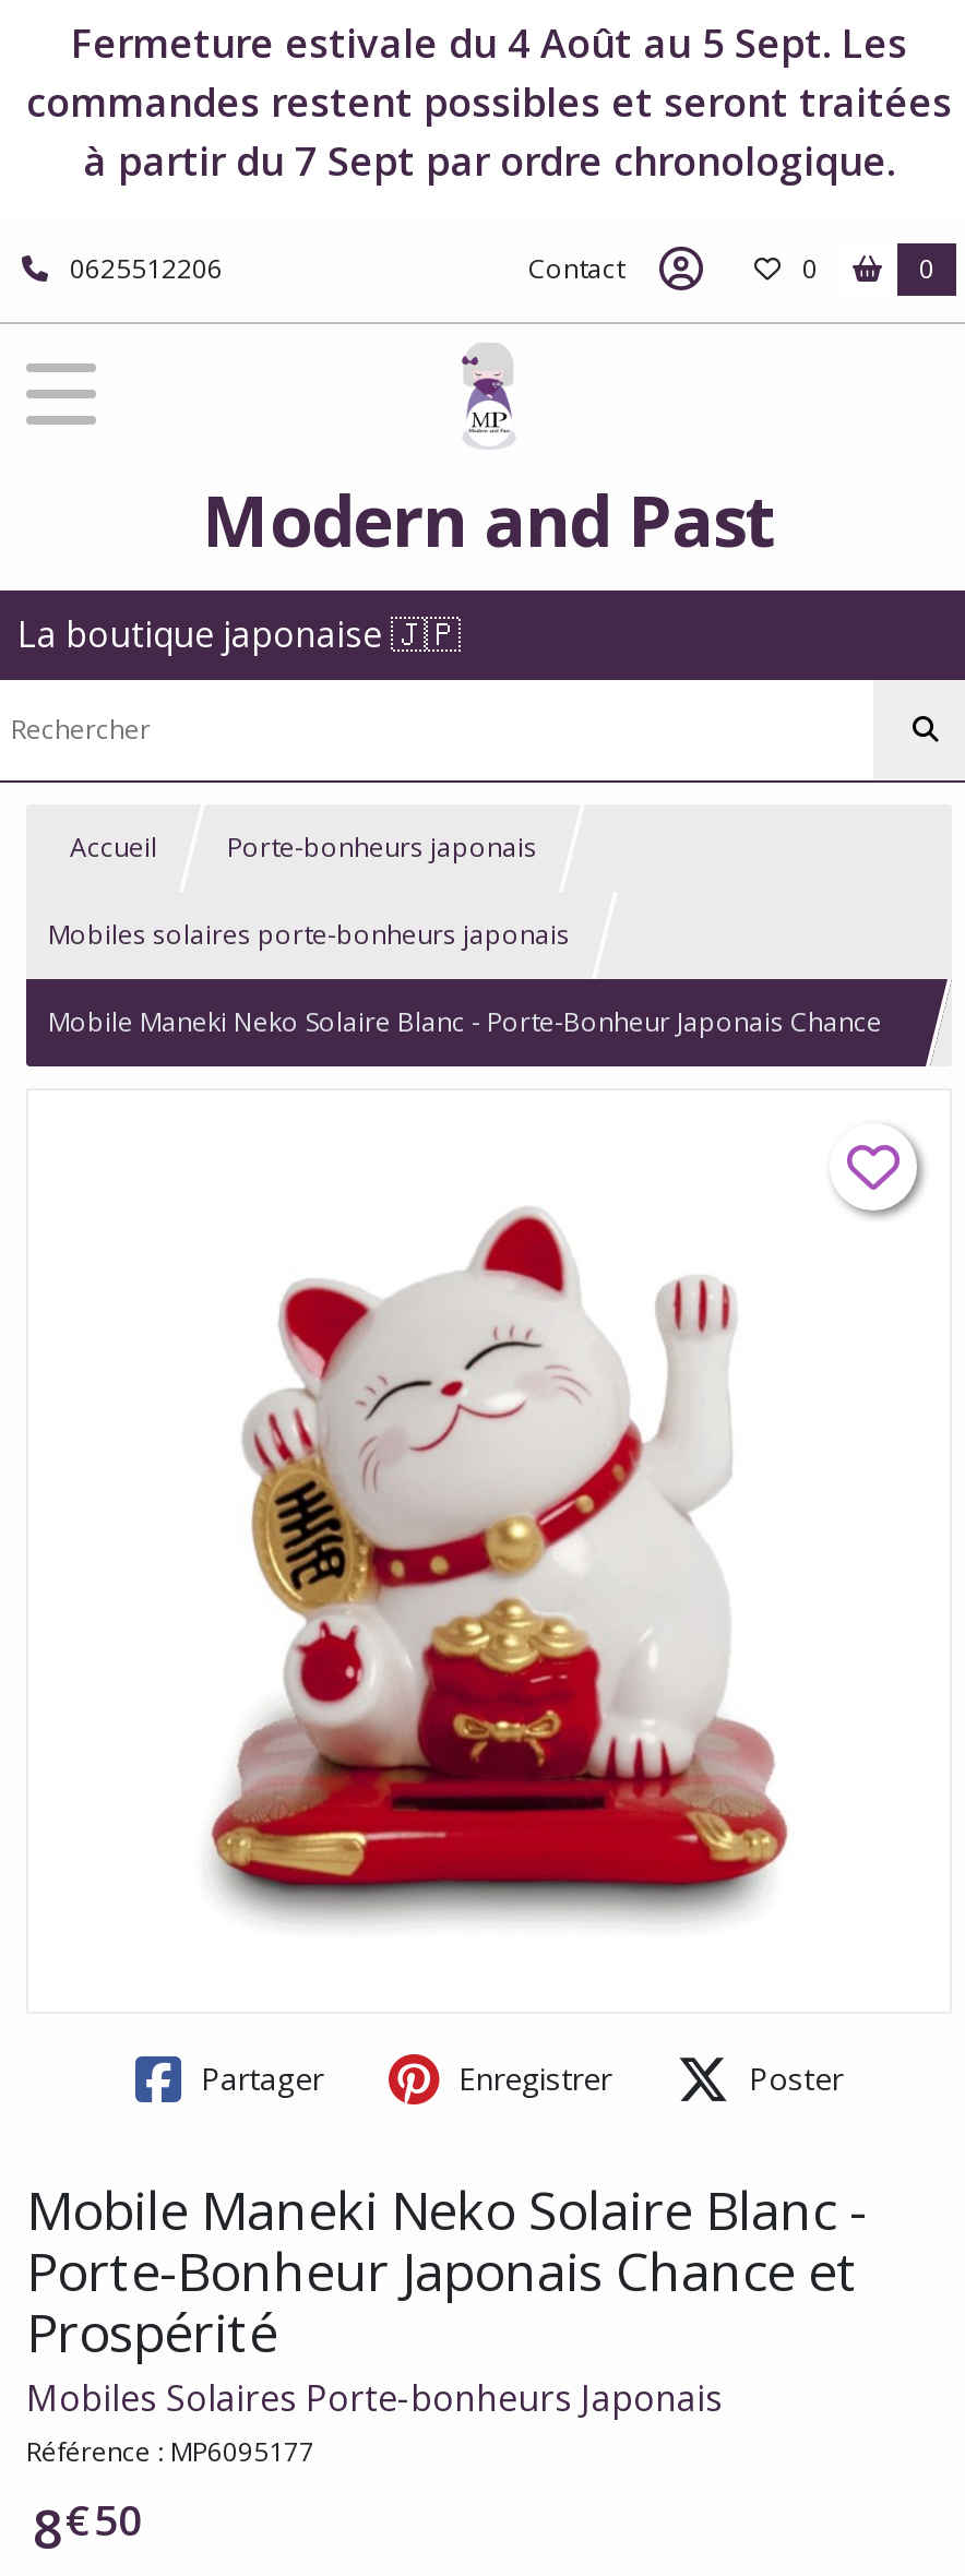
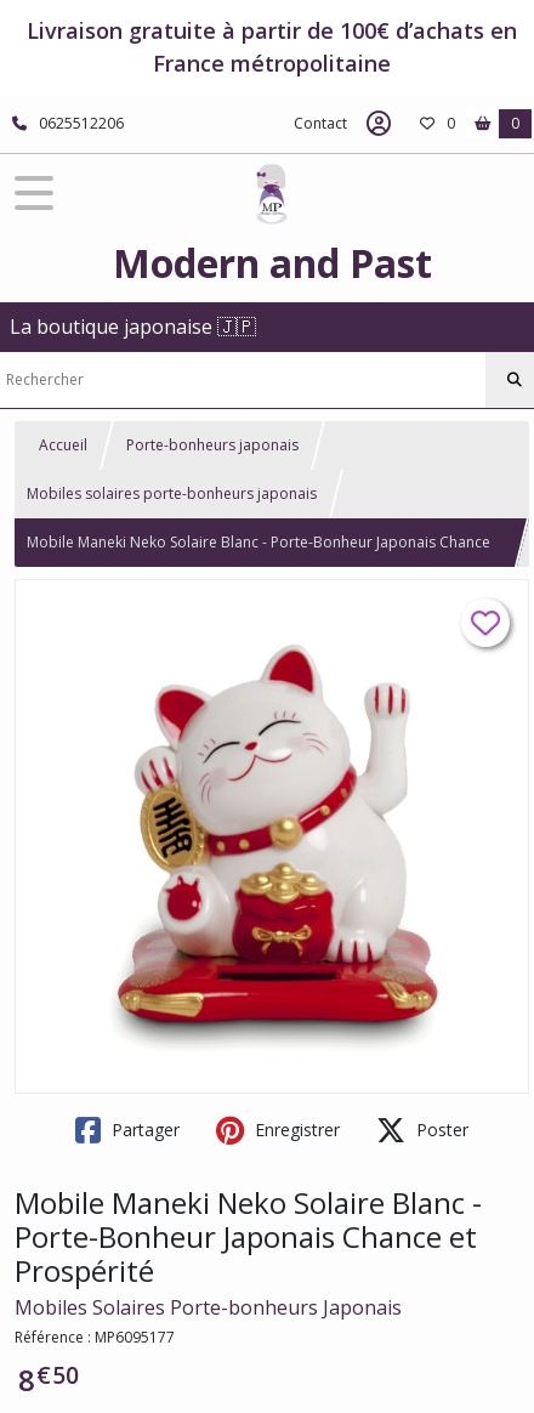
- Fermeture estivale du 4 Août au 5 Sept. Les
- commandes restent possibles et seront traitées
- à partir du 7 Sept par ordre chronologique.
+ Livraison gratuite à partir de 100€ d’achats en
+ France métropolitaine
